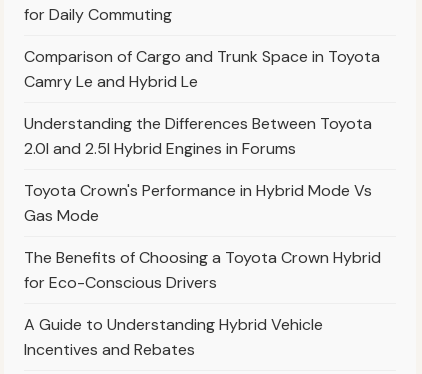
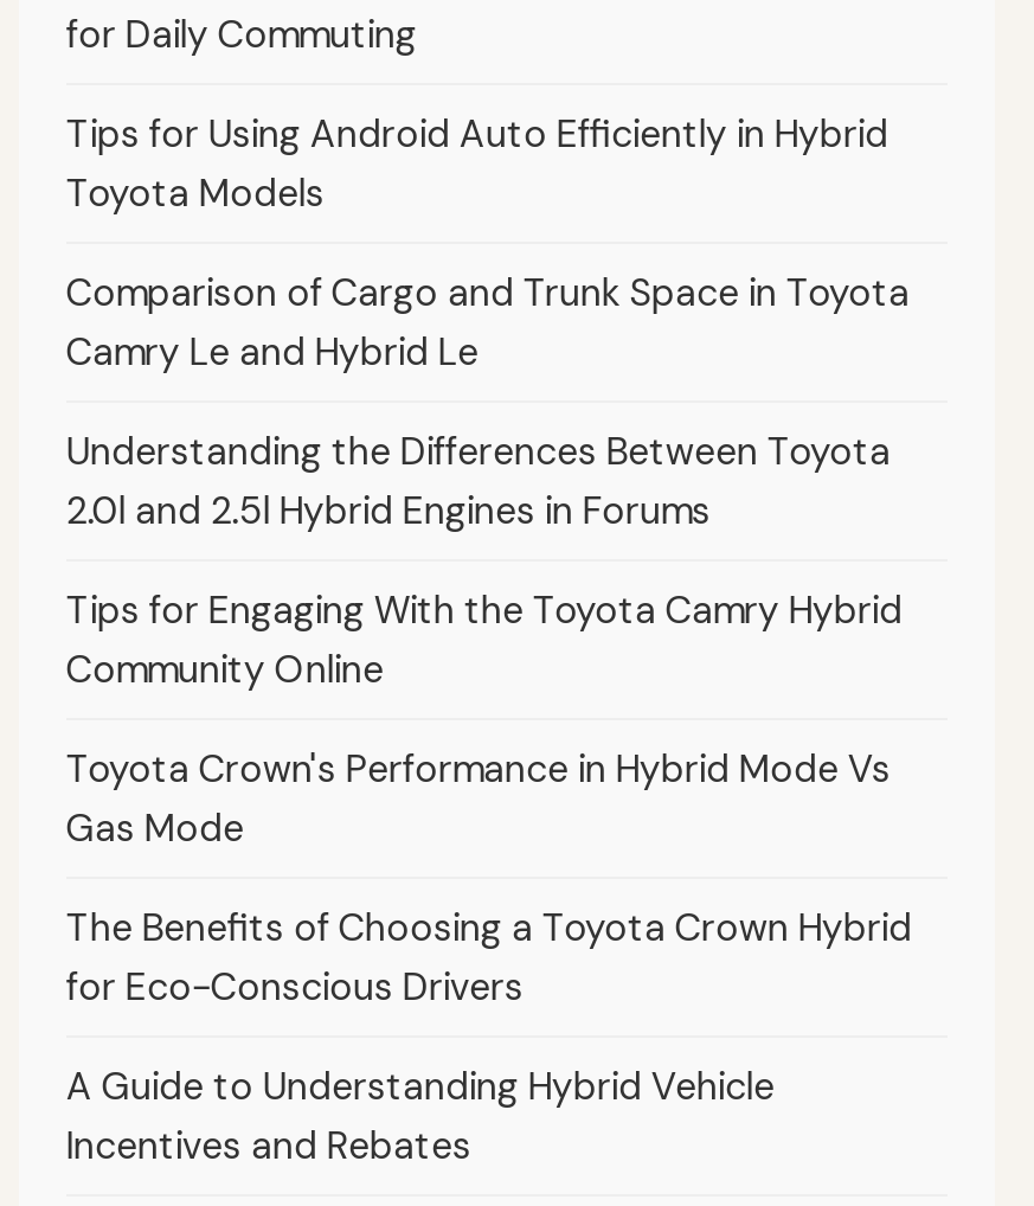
+ Tips for Using Android Auto Efficiently in Hybrid
+ Toyota Models

+ Tips for Engaging With the Toyota Camry Hybrid
+ Community Online
